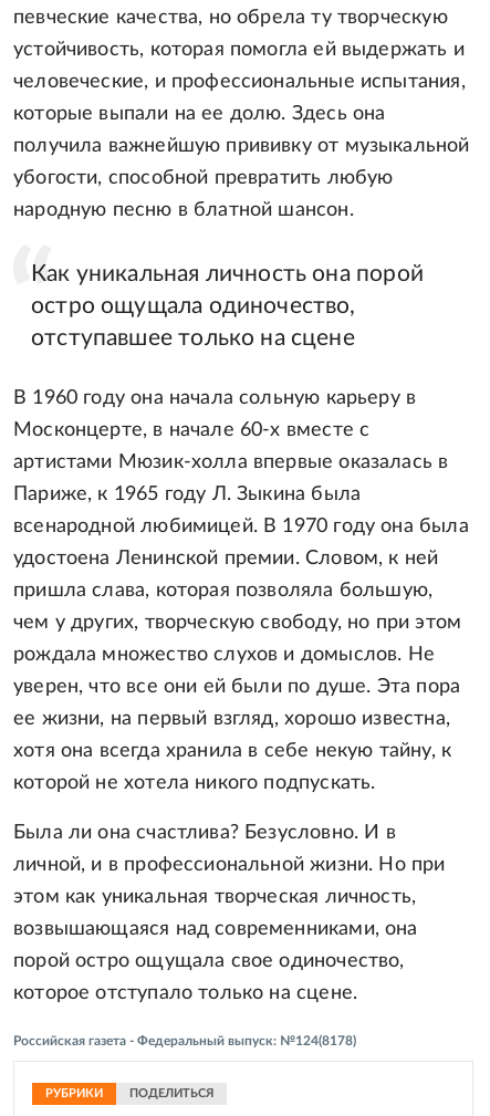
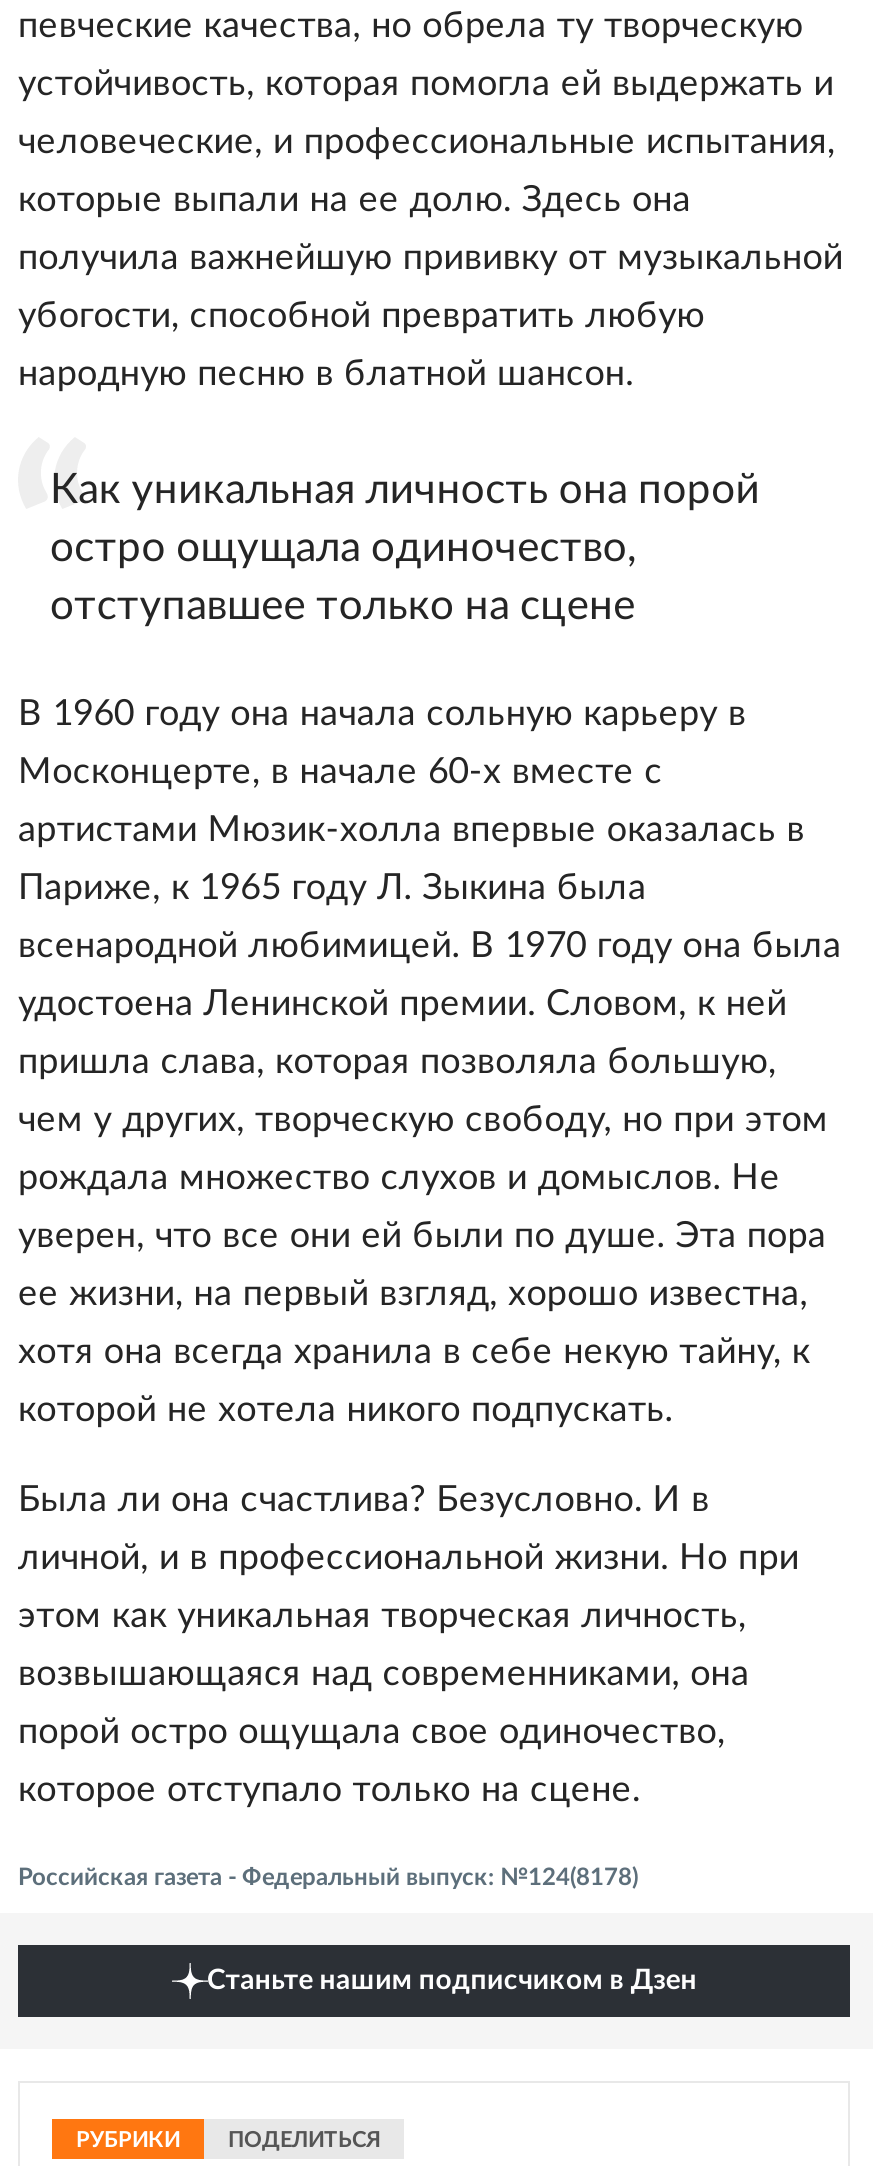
+ Станьте нашим подписчиком в Дзен
